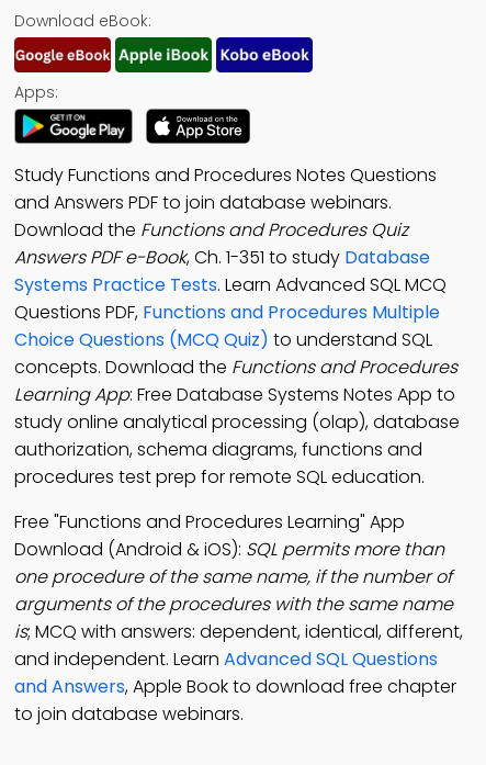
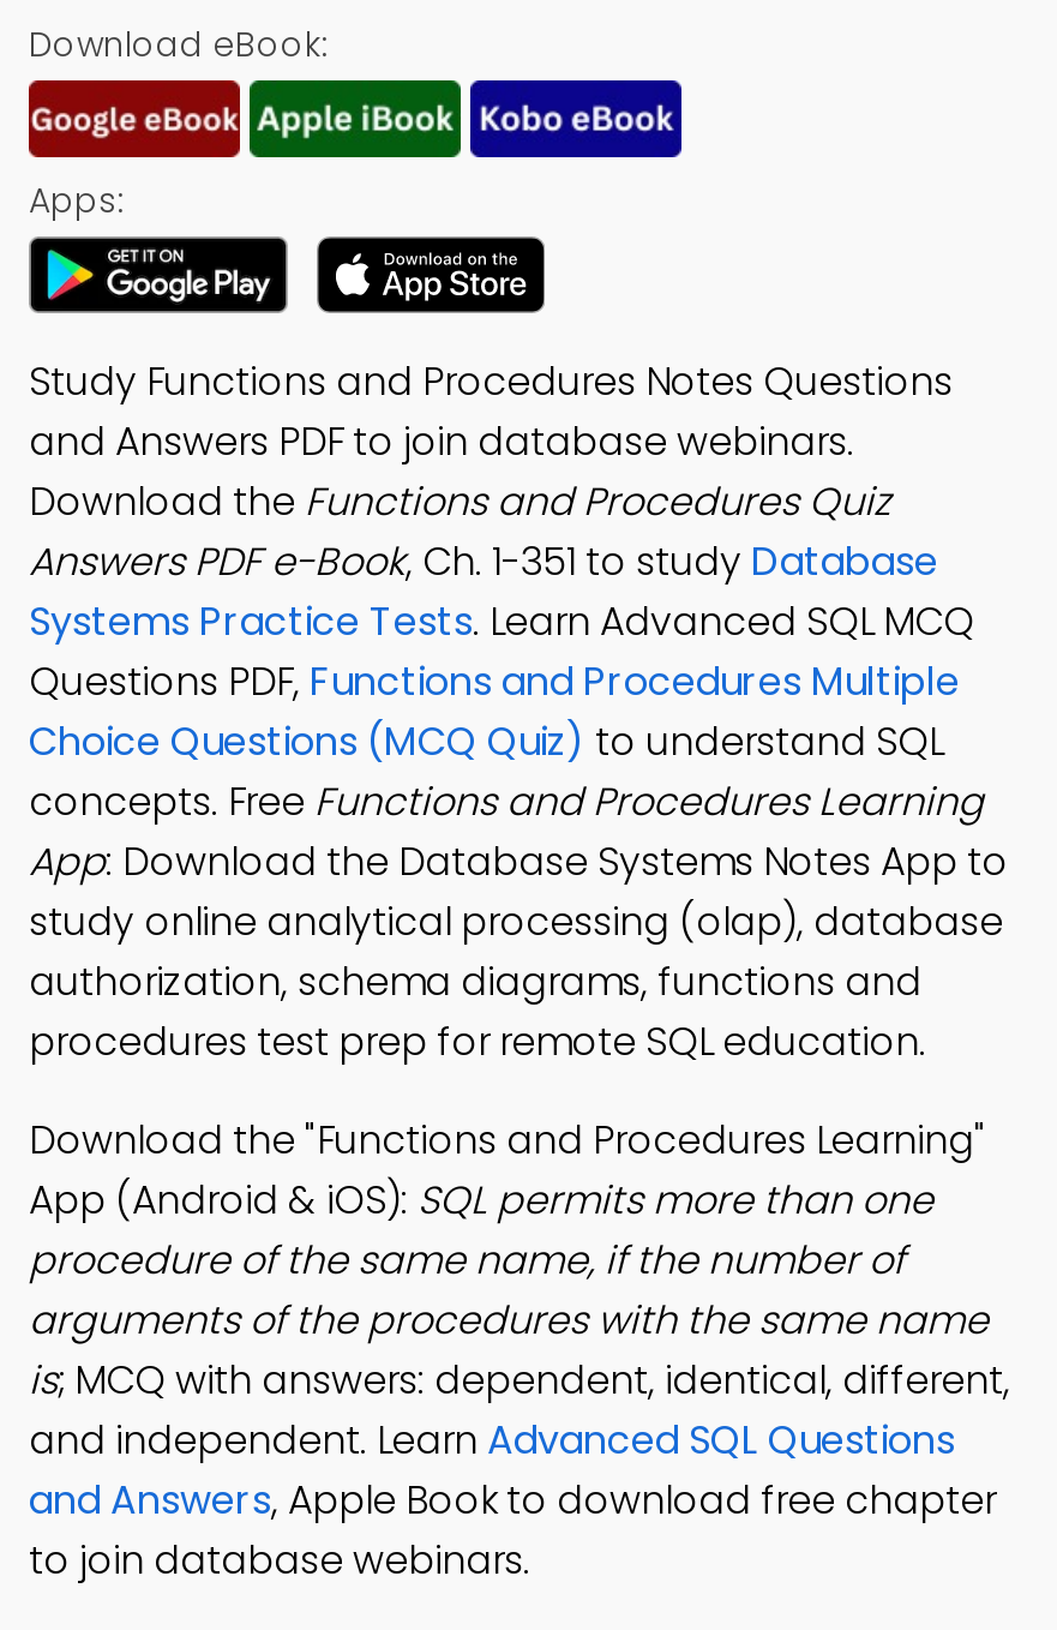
- concepts. Download the Functions and Procedures
+ concepts. Free Functions and Procedures Learning

- Learning App: Free Database Systems Notes App to
+ App: Download the Database Systems Notes App to

- Free "Functions and Procedures Learning" App
- Download (Android & iOS): SQL permits more than
- one procedure of the same name, if the number of
+ Download the "Functions and Procedures Learning"
+ App (Android & iOS): SQL permits more than one
+ procedure of the same name, if the number of
